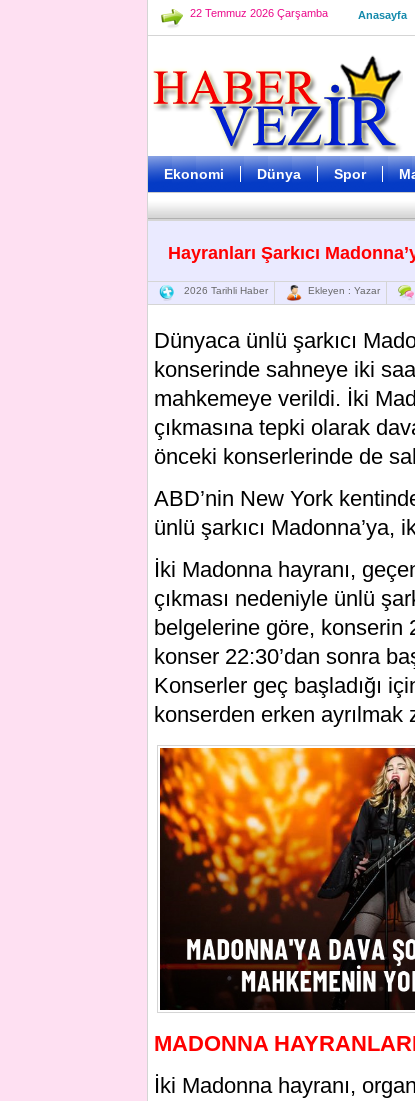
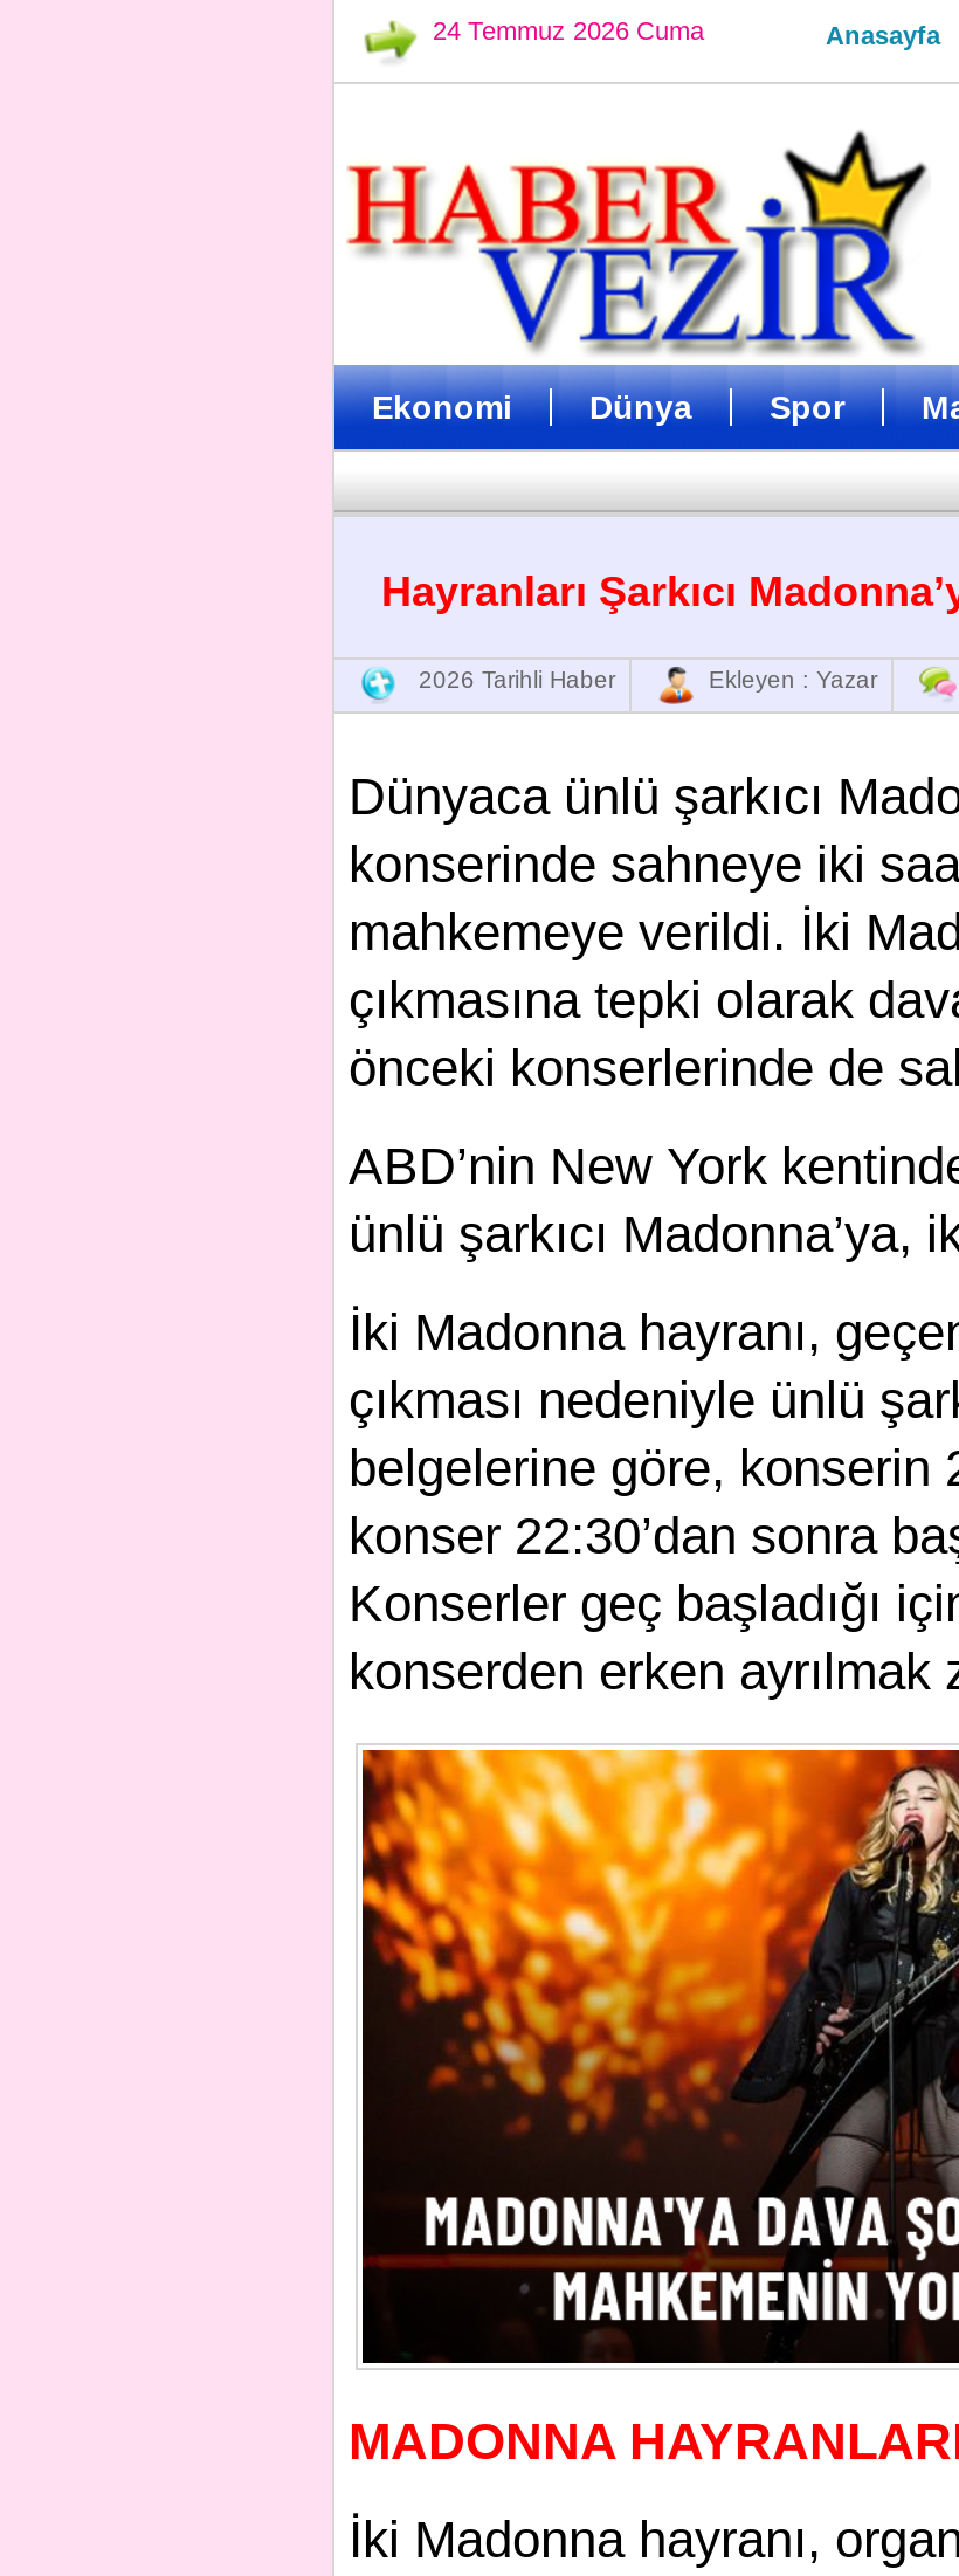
- 22 Temmuz 2026 Çarşamba
+ 24 Temmuz 2026 Cuma
